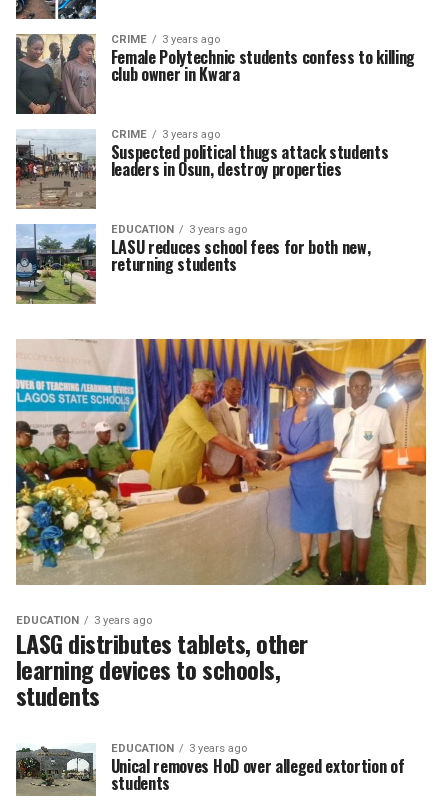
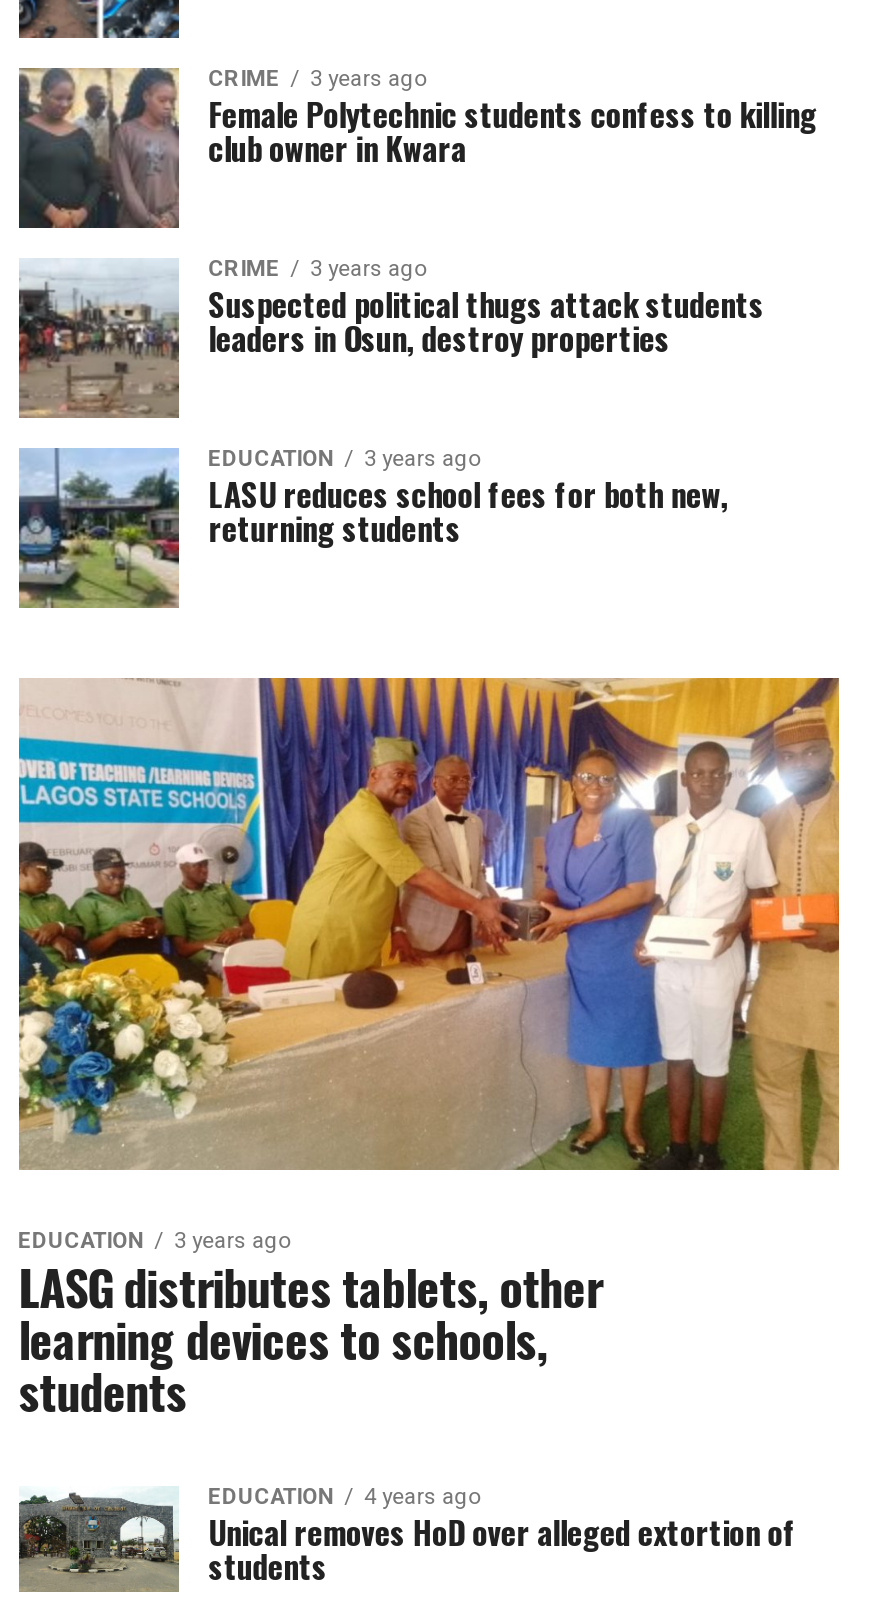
- EDUCATION 3 years ago
+ EDUCATION 4 years ago
